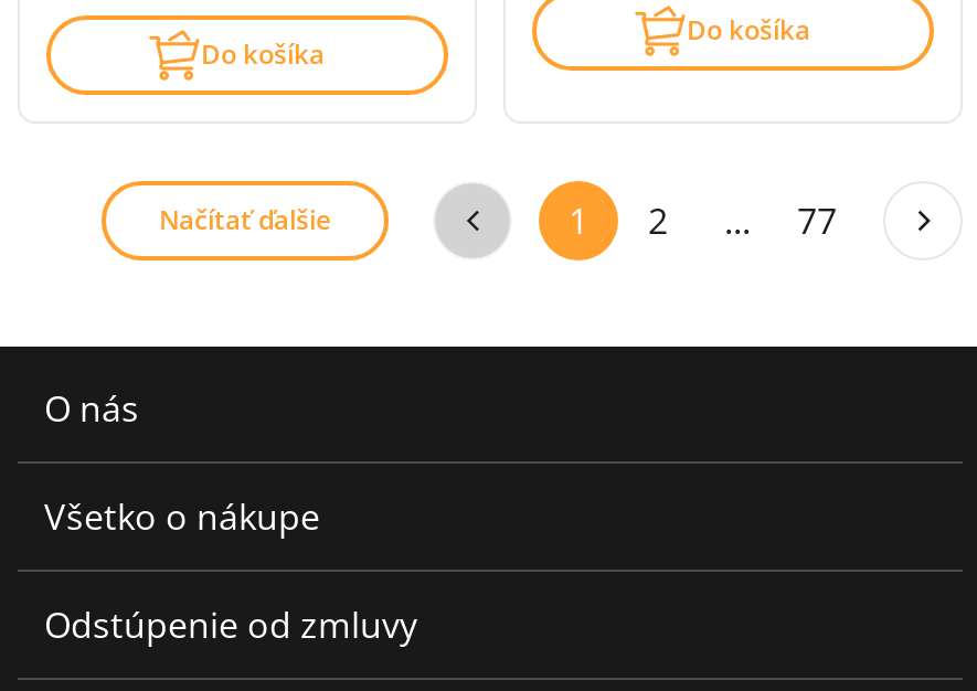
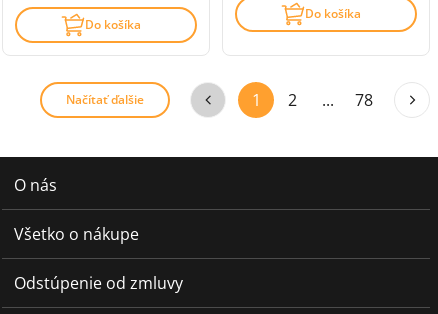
- 77
+ 78
